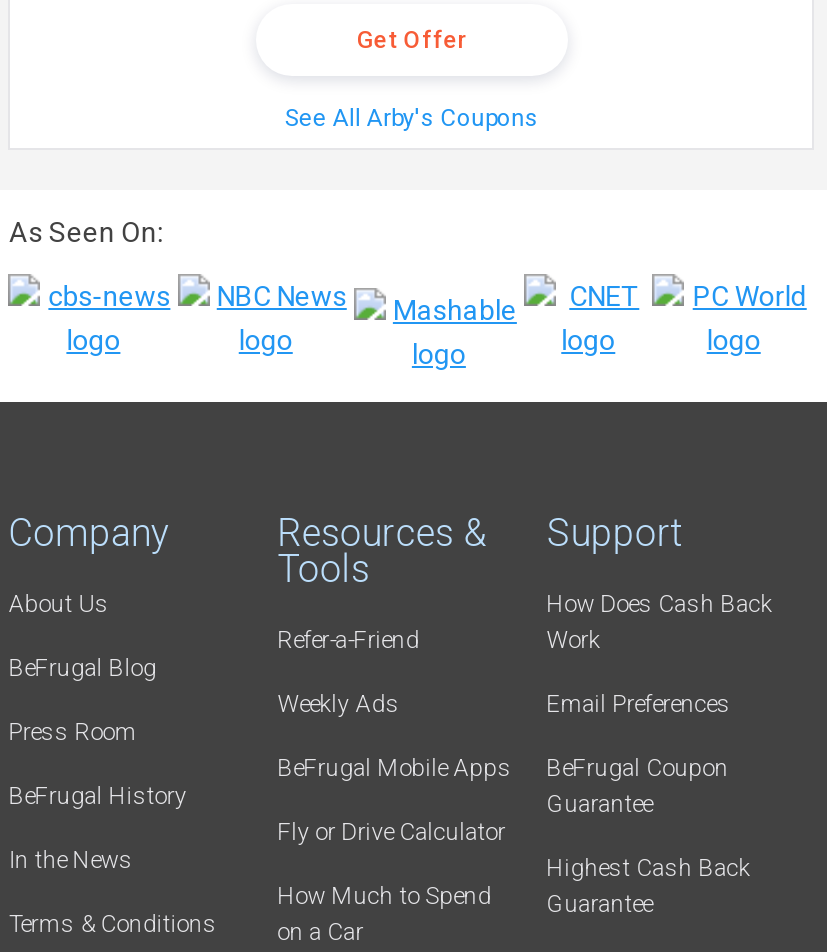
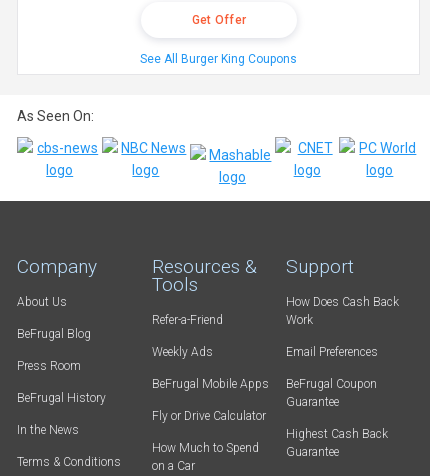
- See All Arby's Coupons
+ See All Burger King Coupons
